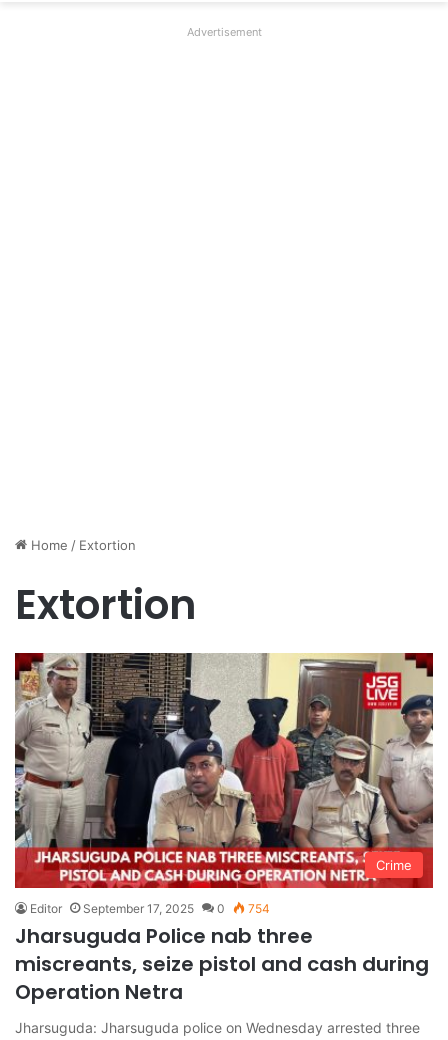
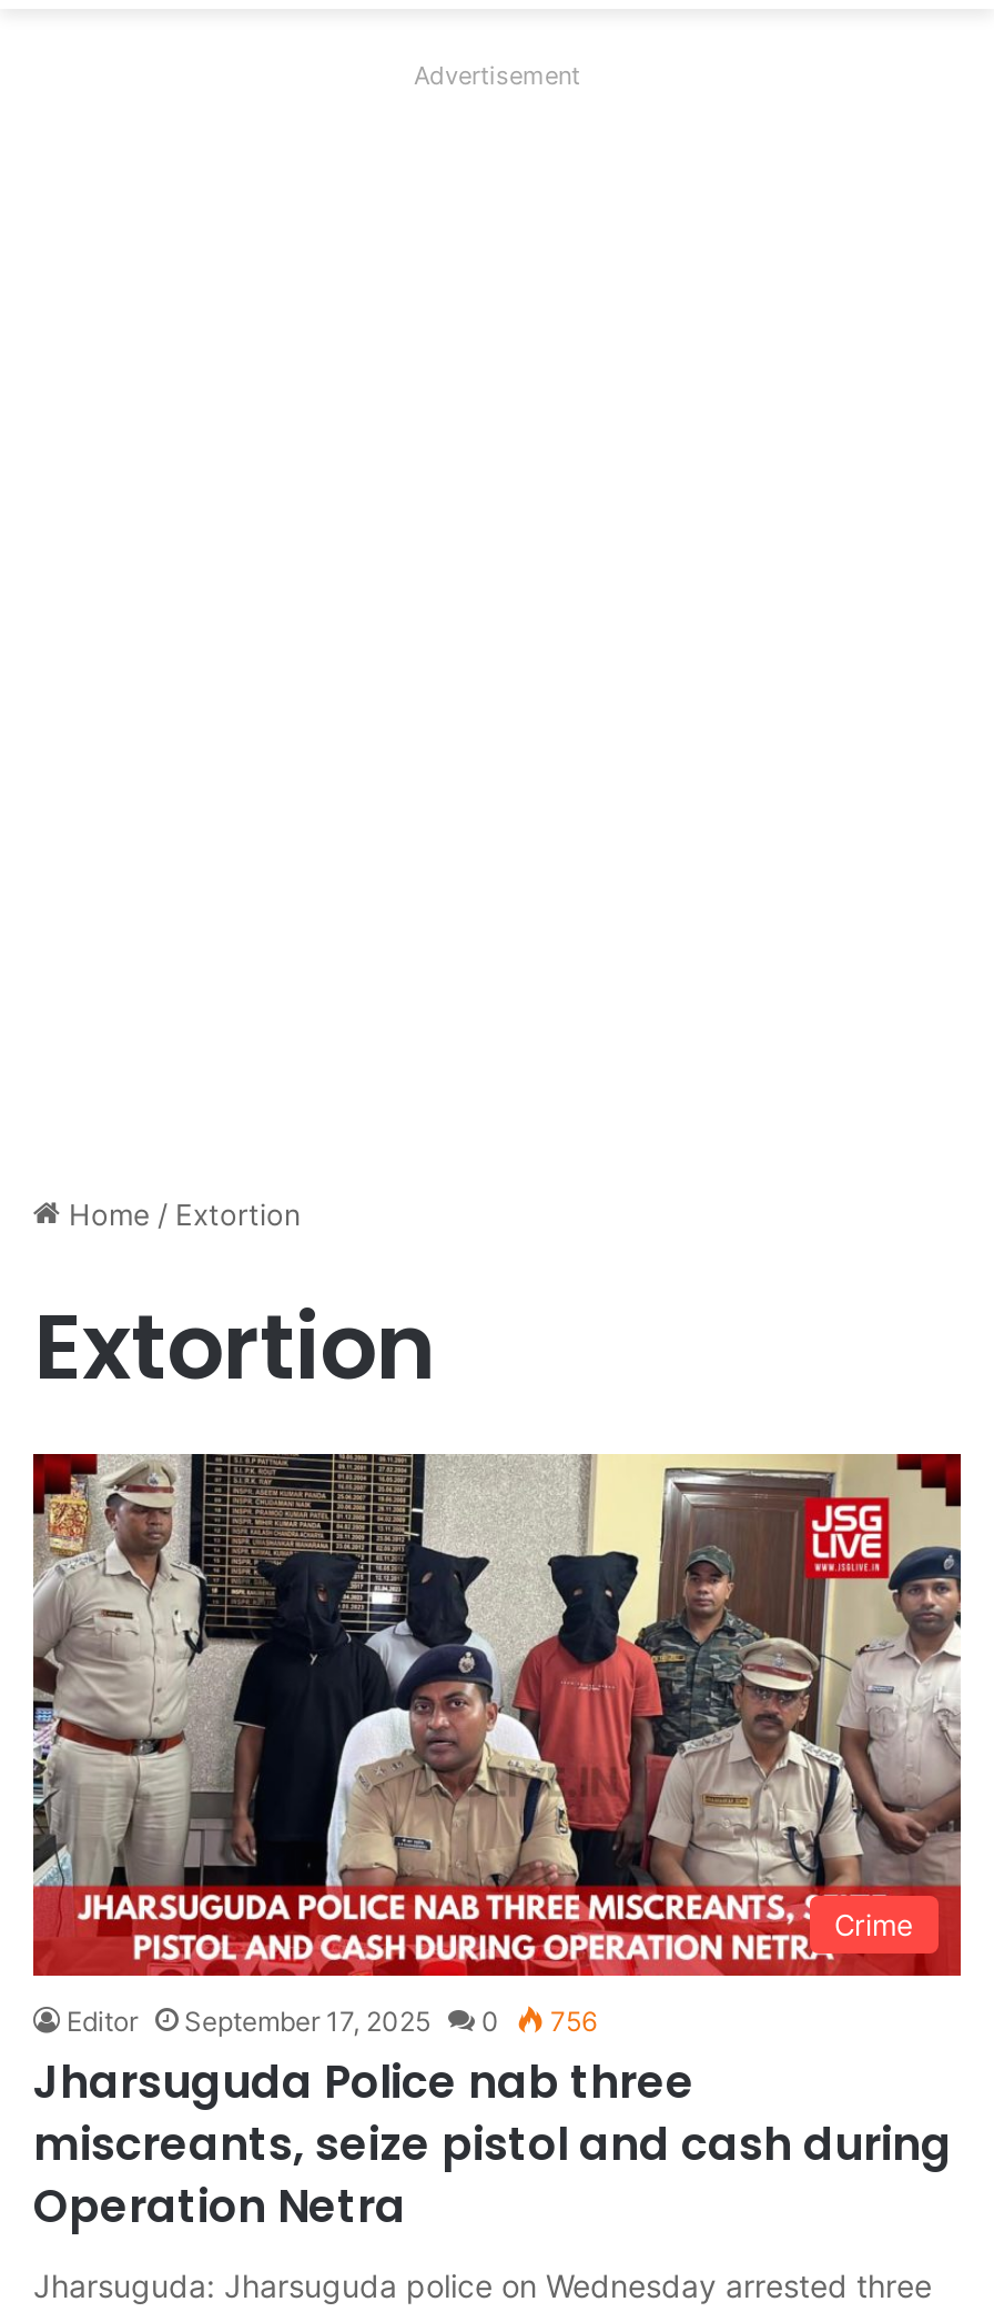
- Editor September 17, 2025 0 754
+ Editor September 17, 2025 0 756
